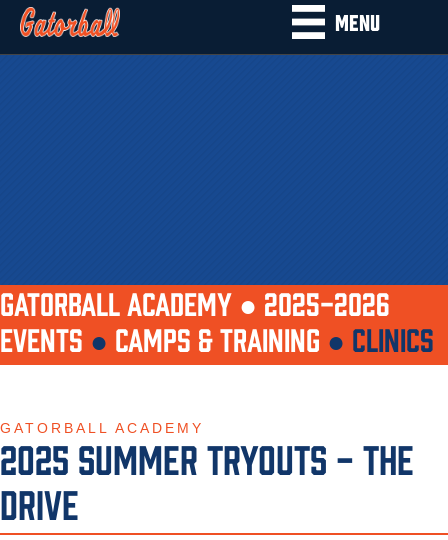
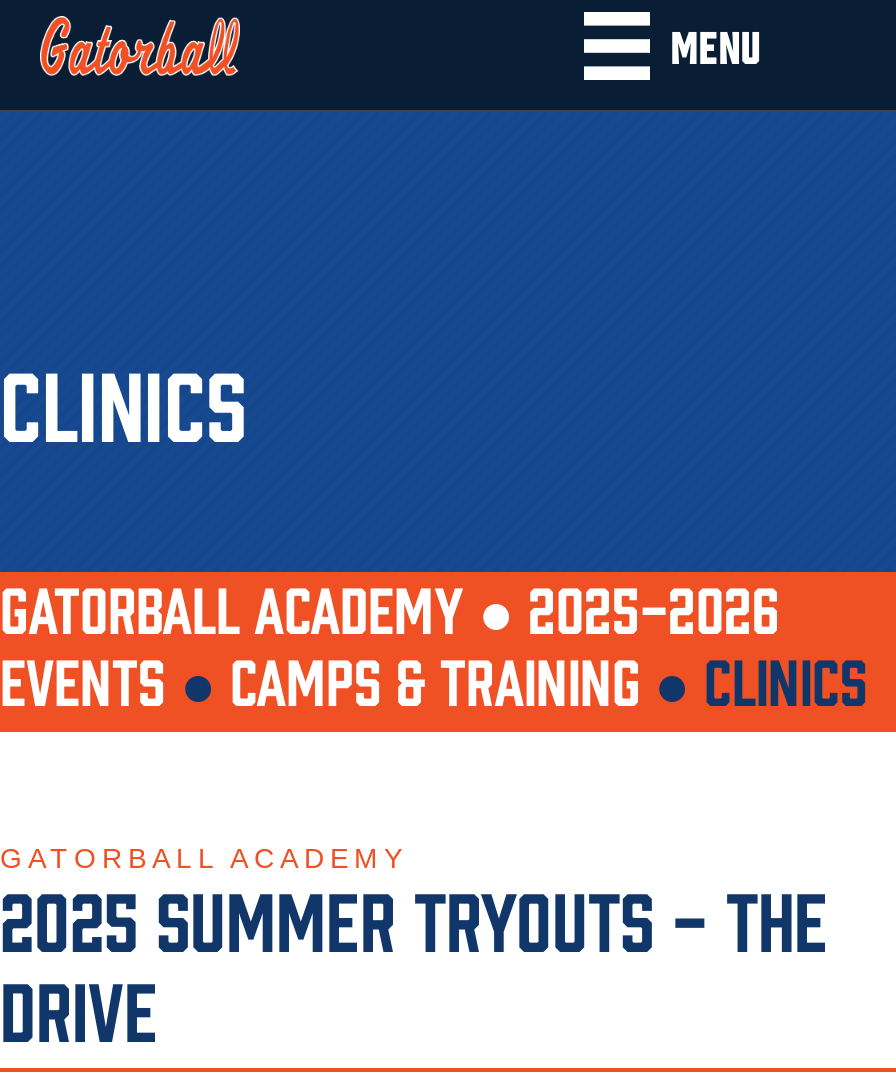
+ CLINICS
